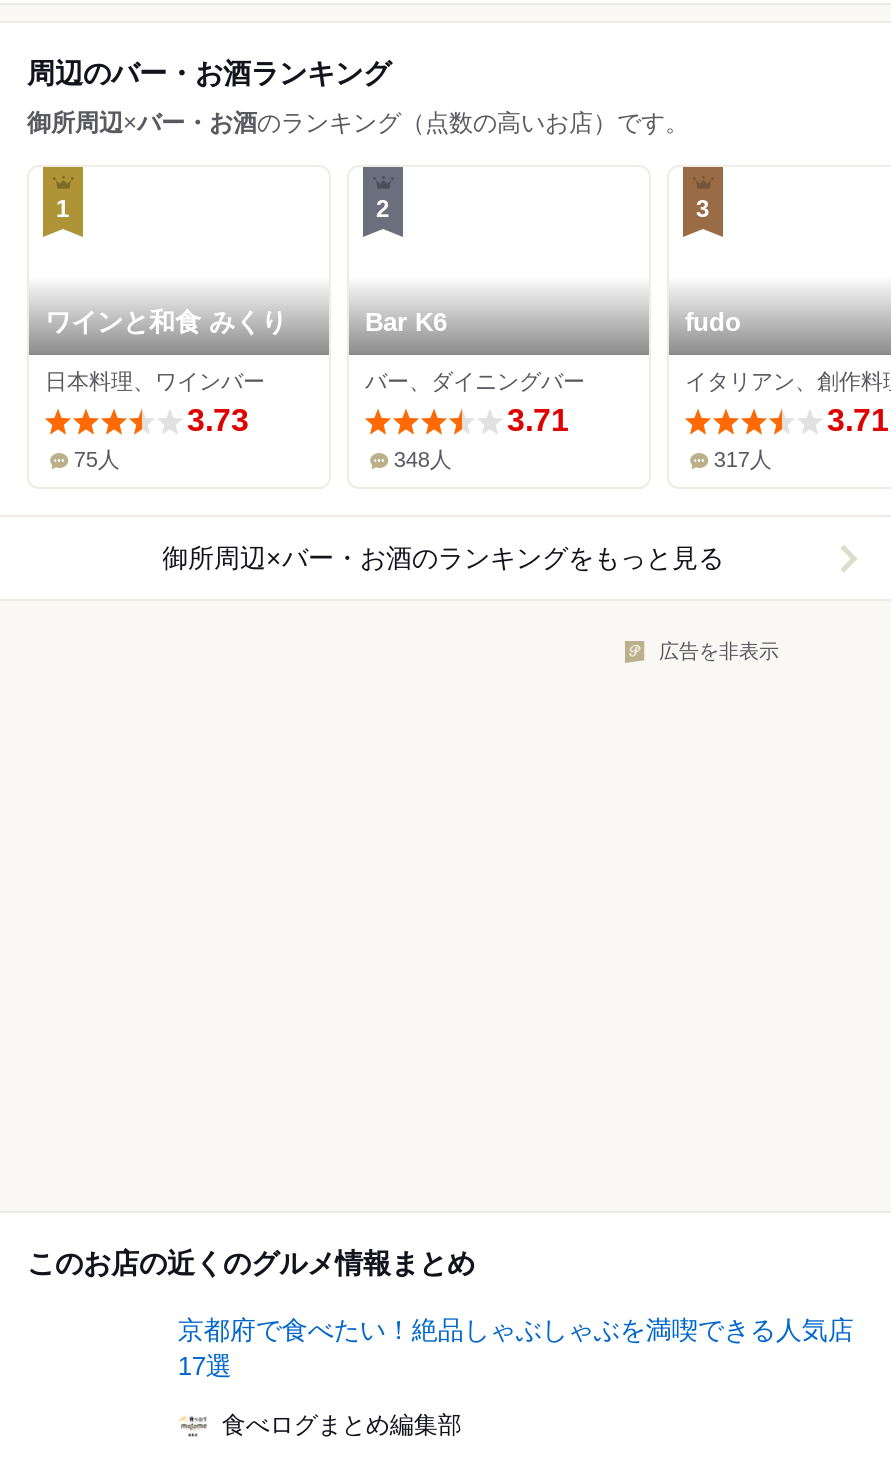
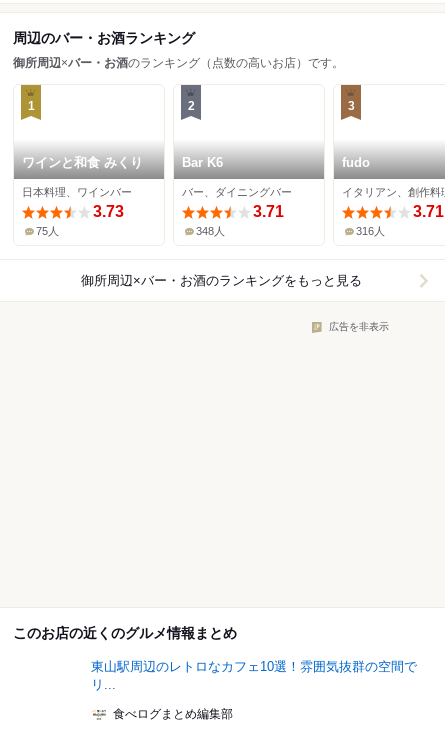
- 317人
+ 316人

- 京都府で食べたい！絶品しゃぶしゃぶを満喫できる人気店
- 17選
+ 東山駅周辺のレトロなカフェ10選！雰囲気抜群の空間で
+ リ...
